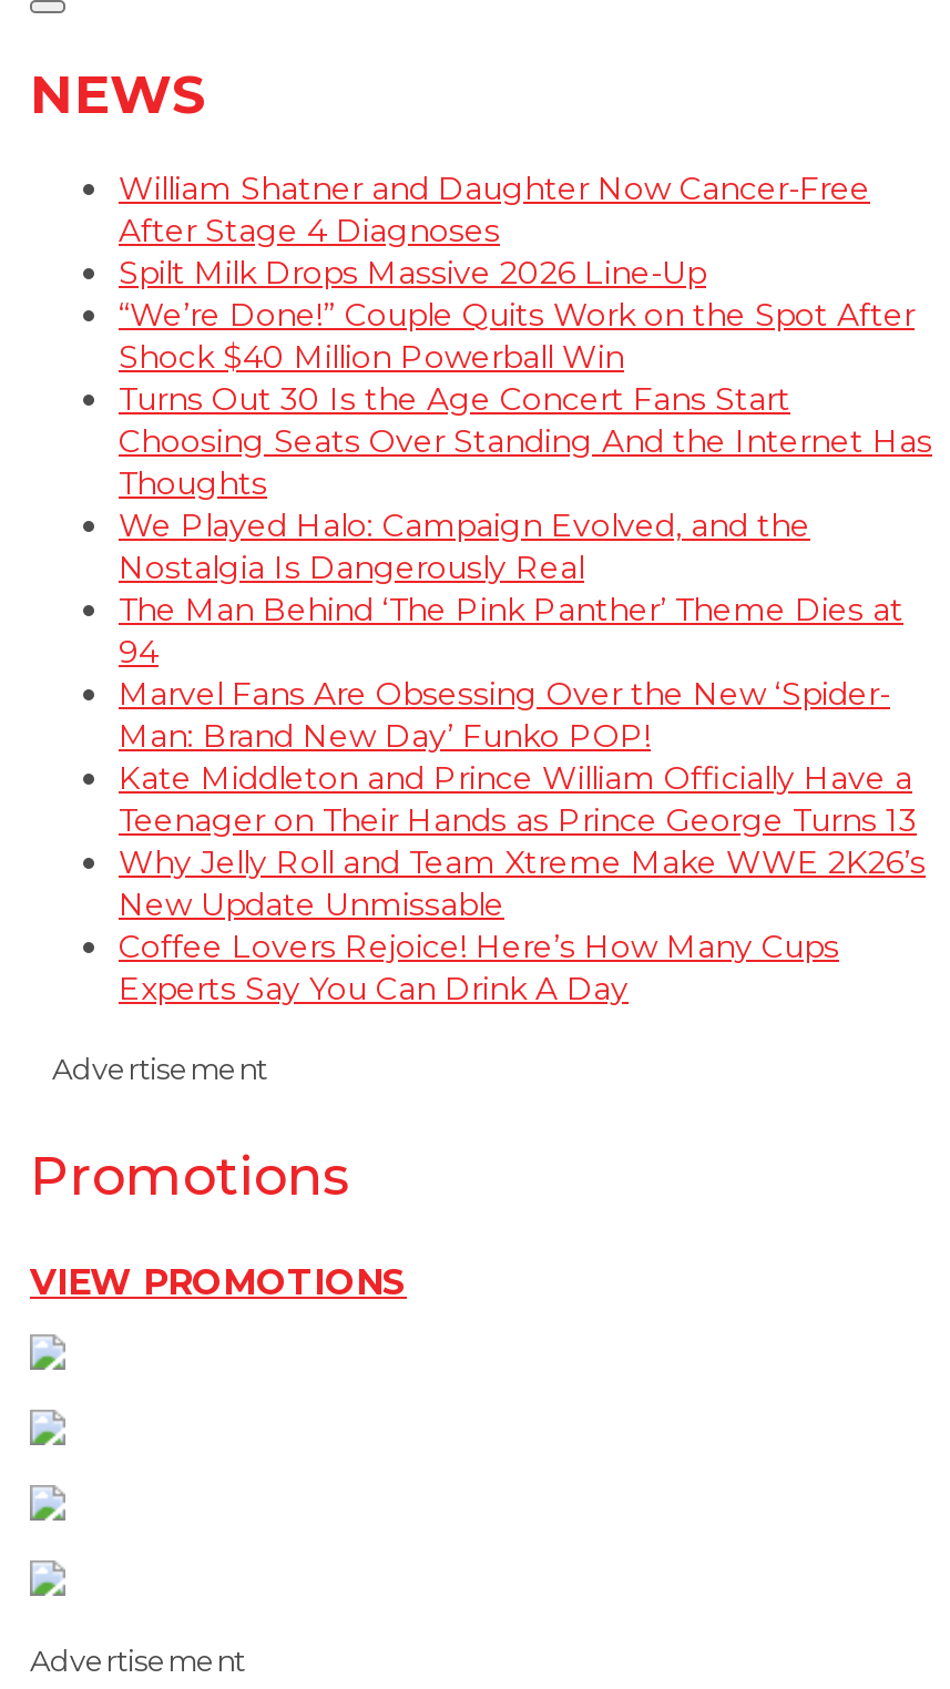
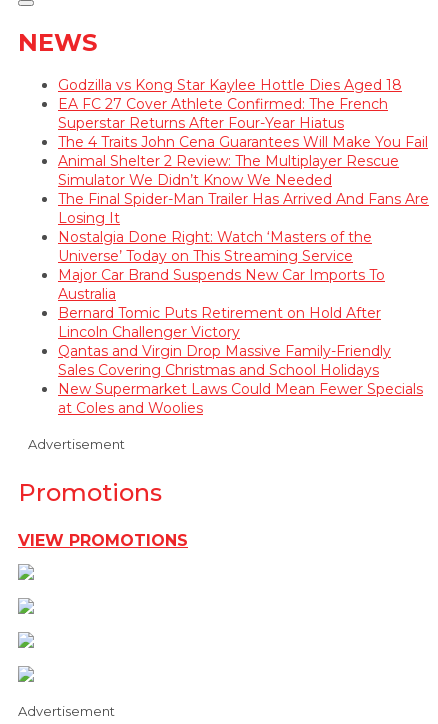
- William Shatner and Daughter Now Cancer-Free
- After Stage 4 Diagnoses
- Spilt Milk Drops Massive 2026 Line-Up
- “We’re Done!” Couple Quits Work on the Spot After
- Shock $40 Million Powerball Win
- Turns Out 30 Is the Age Concert Fans Start
- Choosing Seats Over Standing And the Internet Has
- Thoughts
- We Played Halo: Campaign Evolved, and the
- Nostalgia Is Dangerously Real
- The Man Behind ‘The Pink Panther’ Theme Dies at
- 94
- Marvel Fans Are Obsessing Over the New ‘Spider-
- Man: Brand New Day’ Funko POP!
- Kate Middleton and Prince William Officially Have a
- Teenager on Their Hands as Prince George Turns 13
- Why Jelly Roll and Team Xtreme Make WWE 2K26’s
- New Update Unmissable
- Coffee Lovers Rejoice! Here’s How Many Cups
- Experts Say You Can Drink A Day
+ Godzilla vs Kong Star Kaylee Hottle Dies Aged 18
+ EA FC 27 Cover Athlete Confirmed: The French
+ Superstar Returns After Four-Year Hiatus
+ The 4 Traits John Cena Guarantees Will Make You Fail
+ Animal Shelter 2 Review: The Multiplayer Rescue
+ Simulator We Didn’t Know We Needed
+ The Final Spider-Man Trailer Has Arrived And Fans Are
+ Losing It
+ Nostalgia Done Right: Watch ‘Masters of the
+ Universe’ Today on This Streaming Service
+ Major Car Brand Suspends New Car Imports To
+ Australia
+ Bernard Tomic Puts Retirement on Hold After
+ Lincoln Challenger Victory
+ Qantas and Virgin Drop Massive Family-Friendly
+ Sales Covering Christmas and School Holidays
+ New Supermarket Laws Could Mean Fewer Specials
+ at Coles and Woolies
